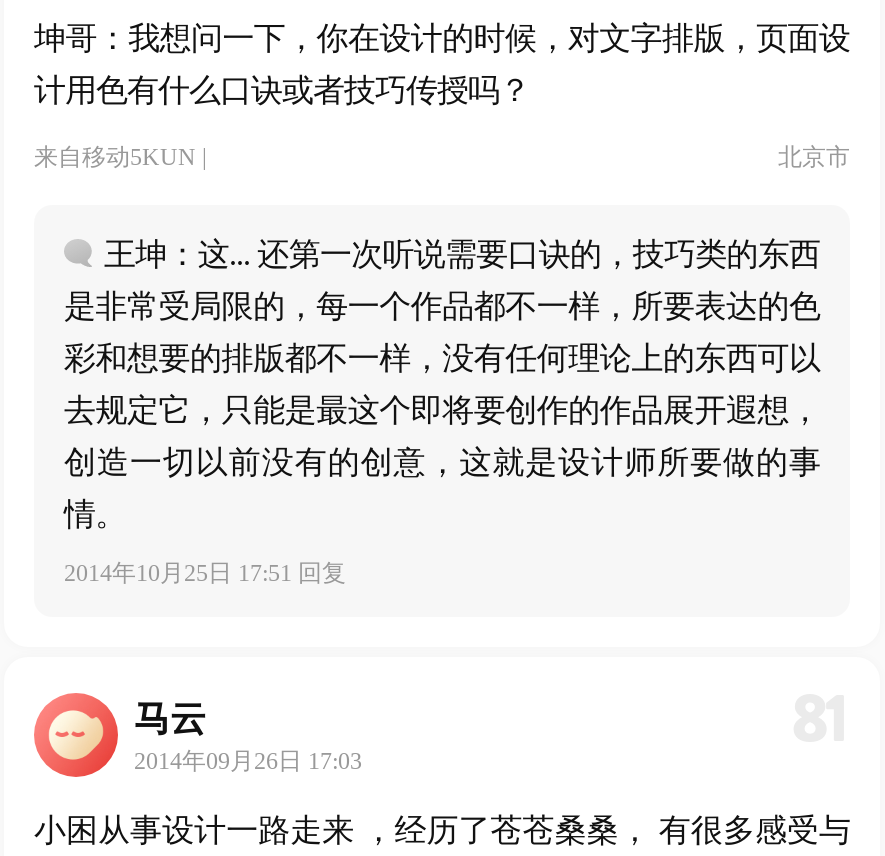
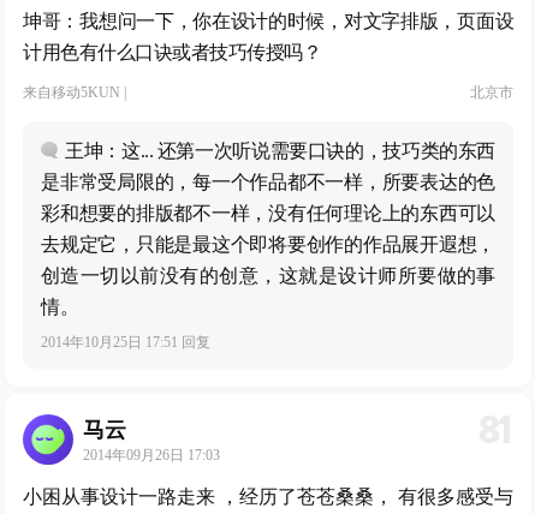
- [image]
+ [image]
